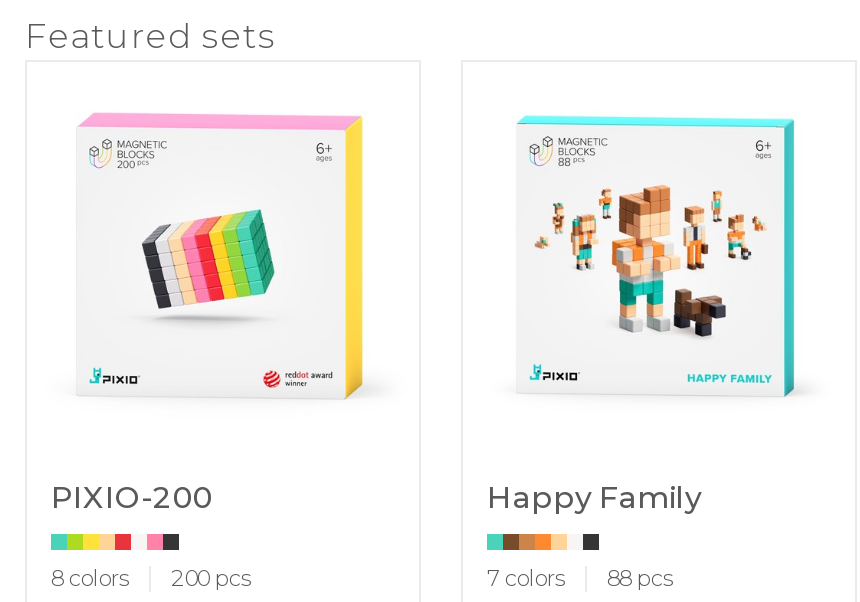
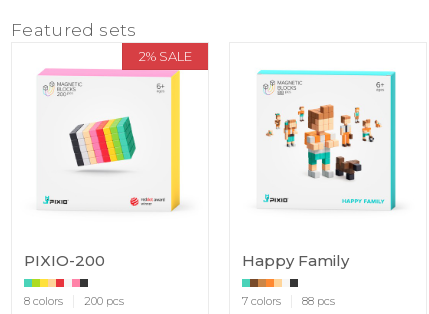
+ 2% SALE
